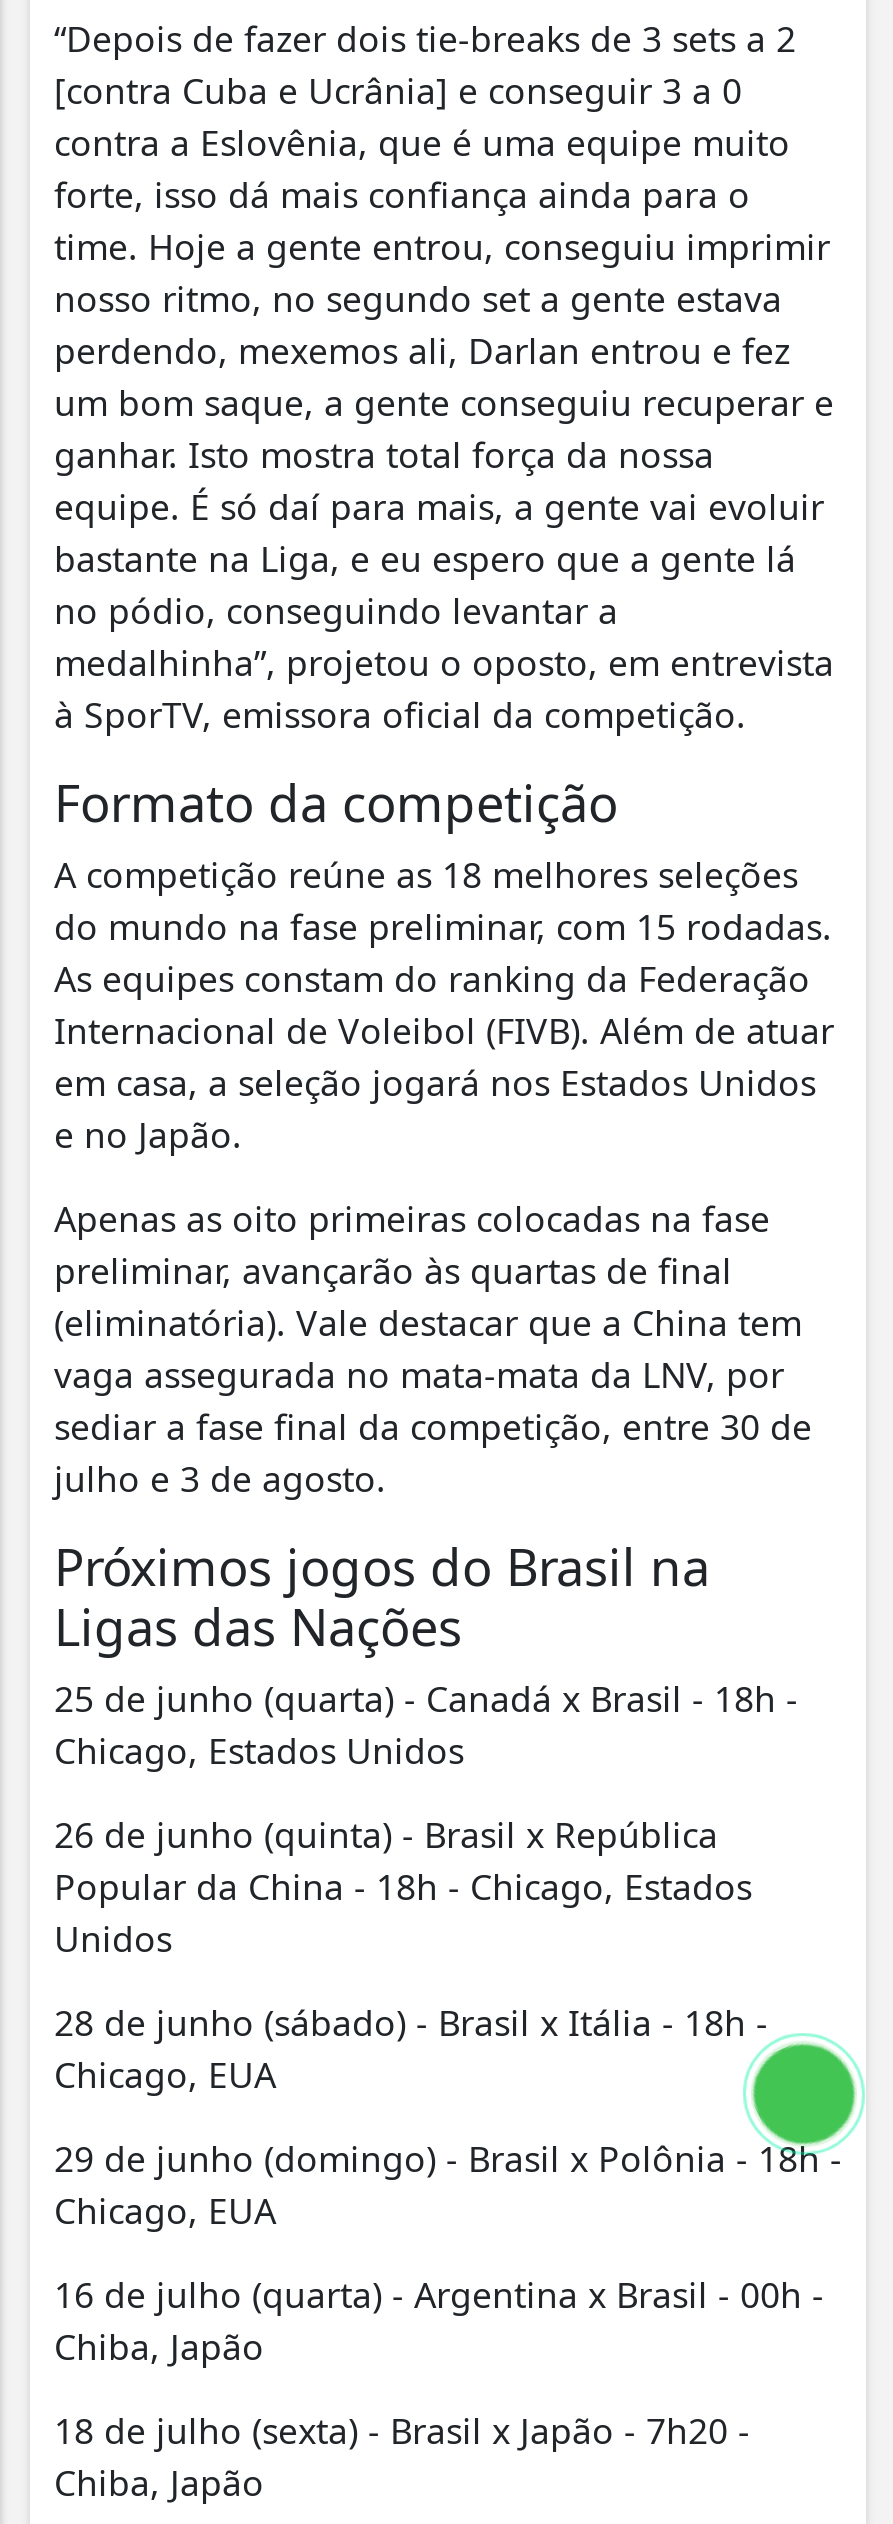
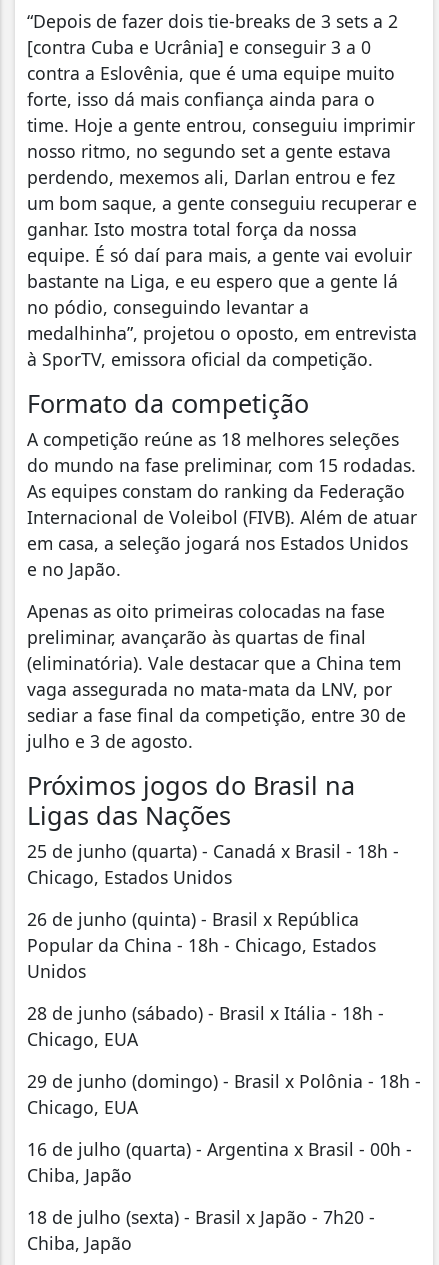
- [image]
